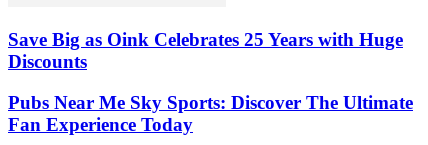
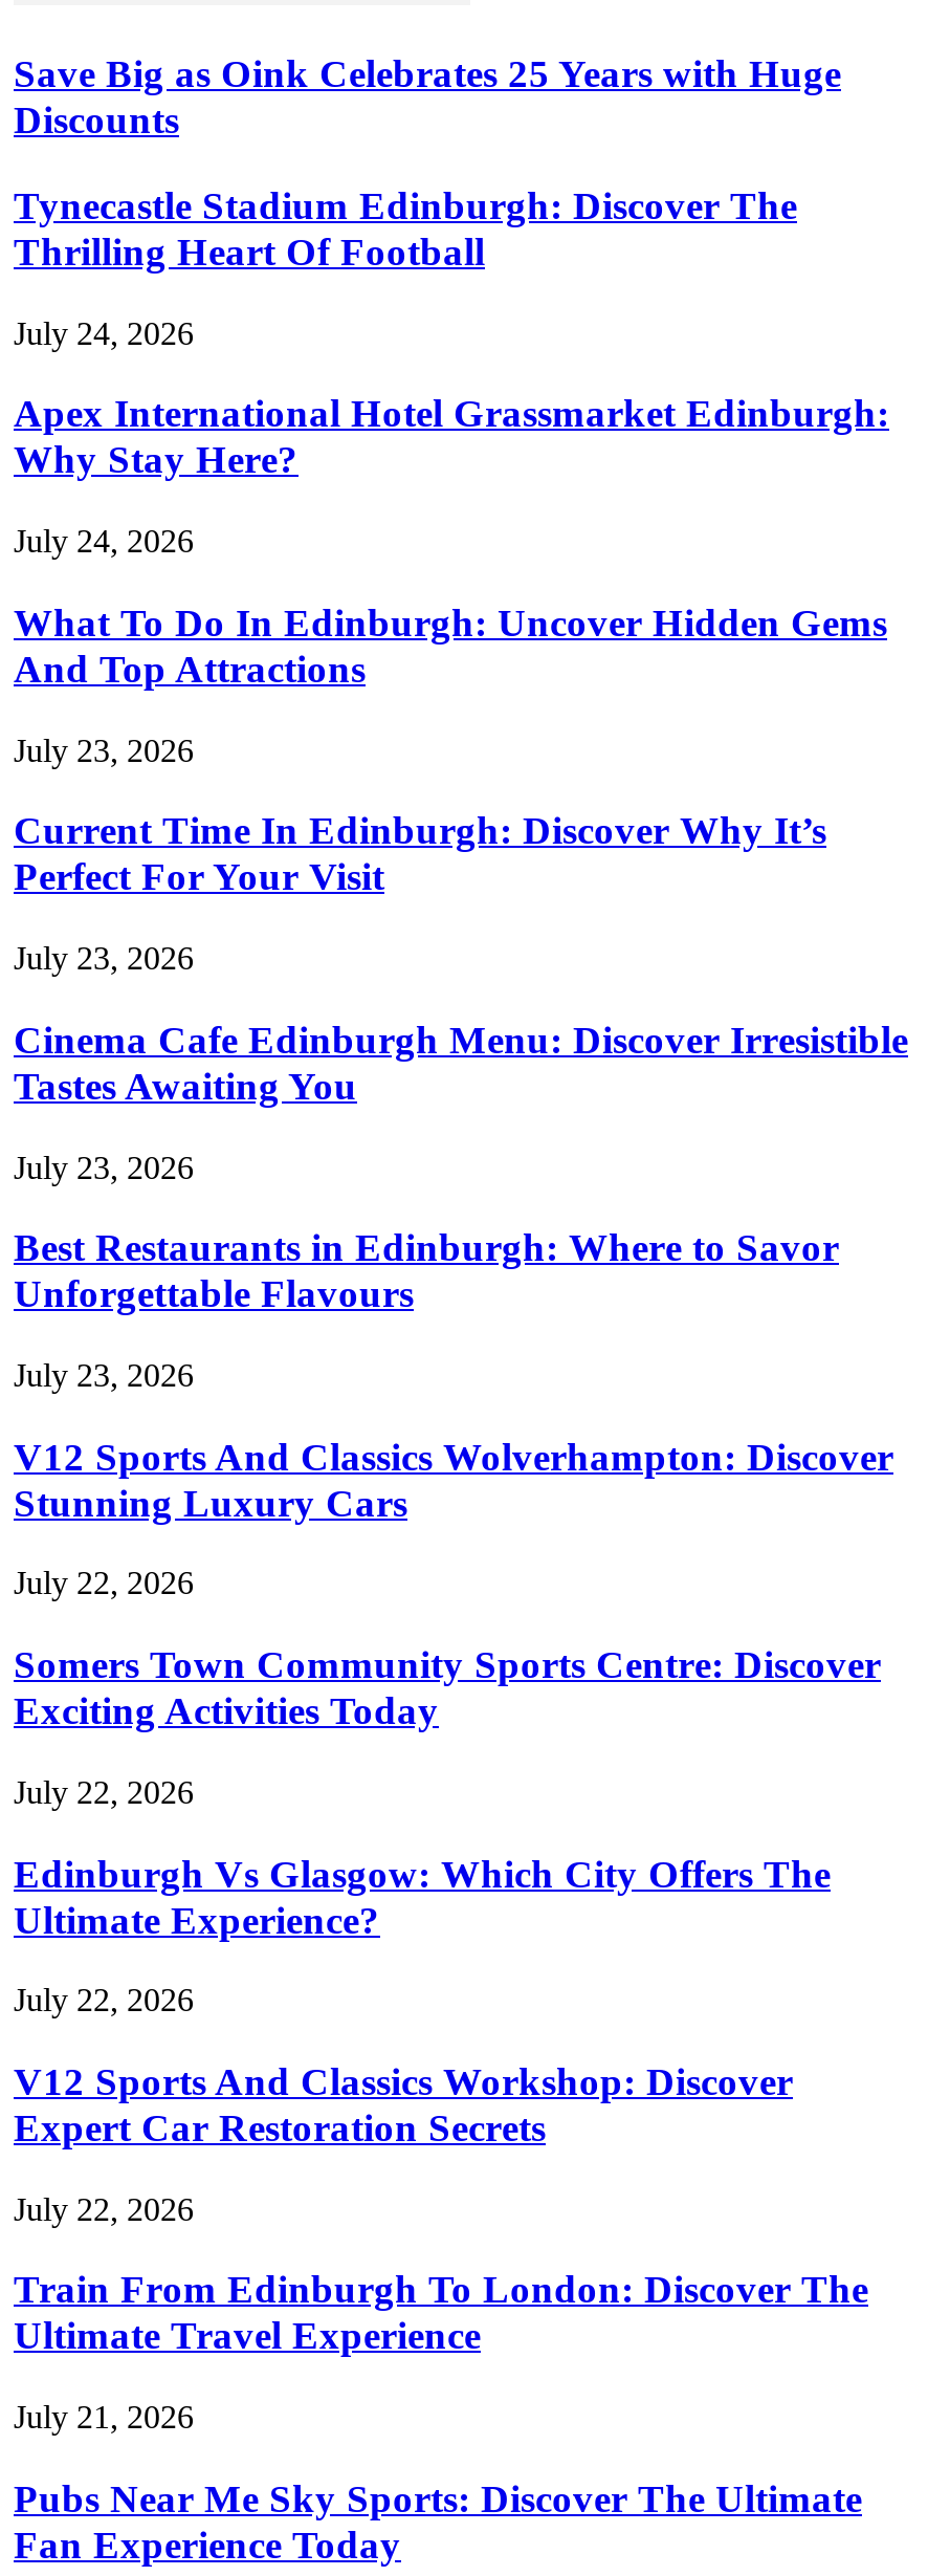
+ Tynecastle Stadium Edinburgh: Discover The
+ Thrilling Heart Of Football
+ July 24, 2026
+ Apex International Hotel Grassmarket Edinburgh:
+ Why Stay Here?
+ July 24, 2026
+ What To Do In Edinburgh: Uncover Hidden Gems
+ And Top Attractions
+ July 23, 2026
+ Current Time In Edinburgh: Discover Why It’s
+ Perfect For Your Visit
+ July 23, 2026
+ Cinema Cafe Edinburgh Menu: Discover Irresistible
+ Tastes Awaiting You
+ July 23, 2026
+ Best Restaurants in Edinburgh: Where to Savor
+ Unforgettable Flavours
+ July 23, 2026
+ V12 Sports And Classics Wolverhampton: Discover
+ Stunning Luxury Cars
+ July 22, 2026
+ Somers Town Community Sports Centre: Discover
+ Exciting Activities Today
+ July 22, 2026
+ Edinburgh Vs Glasgow: Which City Offers The
+ Ultimate Experience?
+ July 22, 2026
+ V12 Sports And Classics Workshop: Discover
+ Expert Car Restoration Secrets
+ July 22, 2026
+ Train From Edinburgh To London: Discover The
+ Ultimate Travel Experience
+ July 21, 2026
